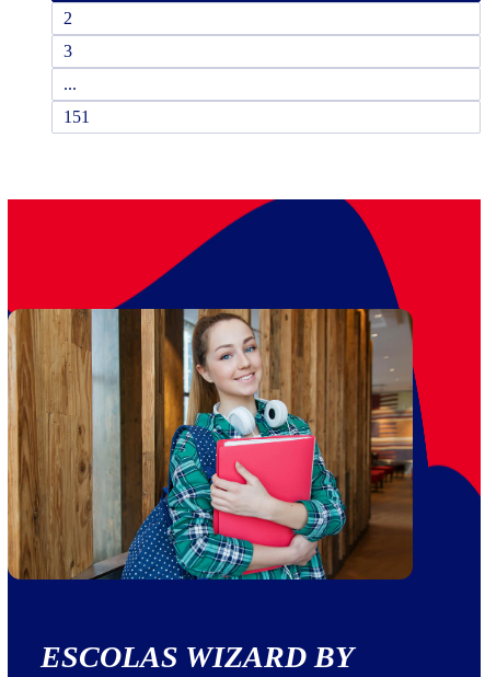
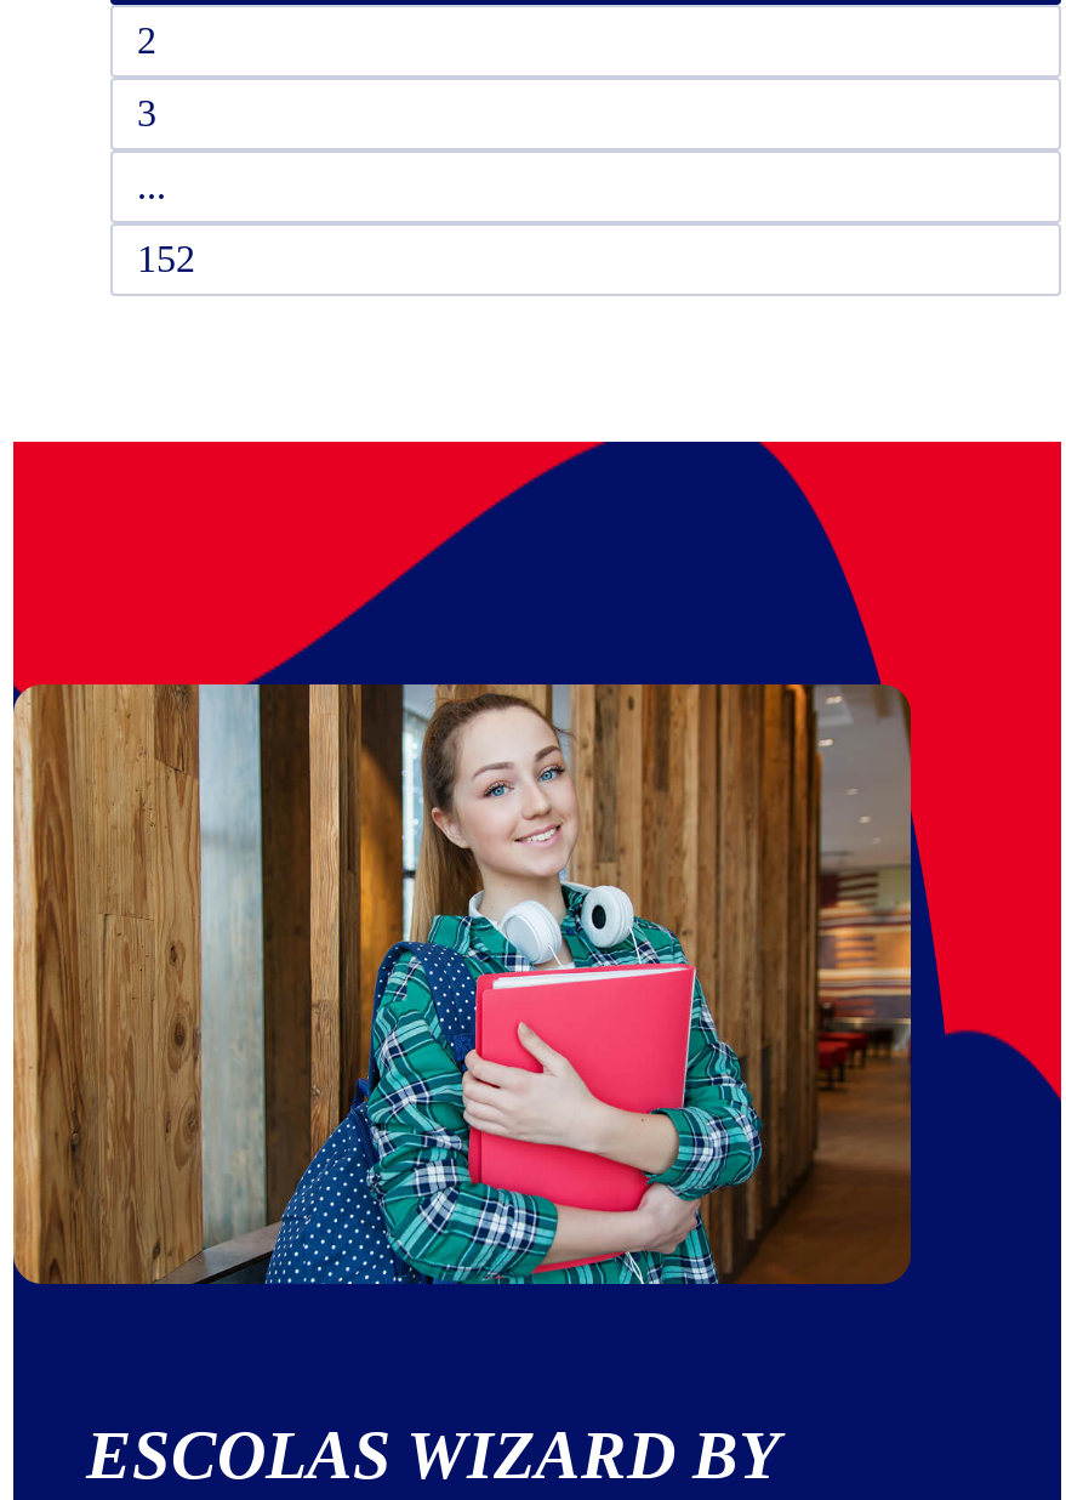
- 151
+ 152
